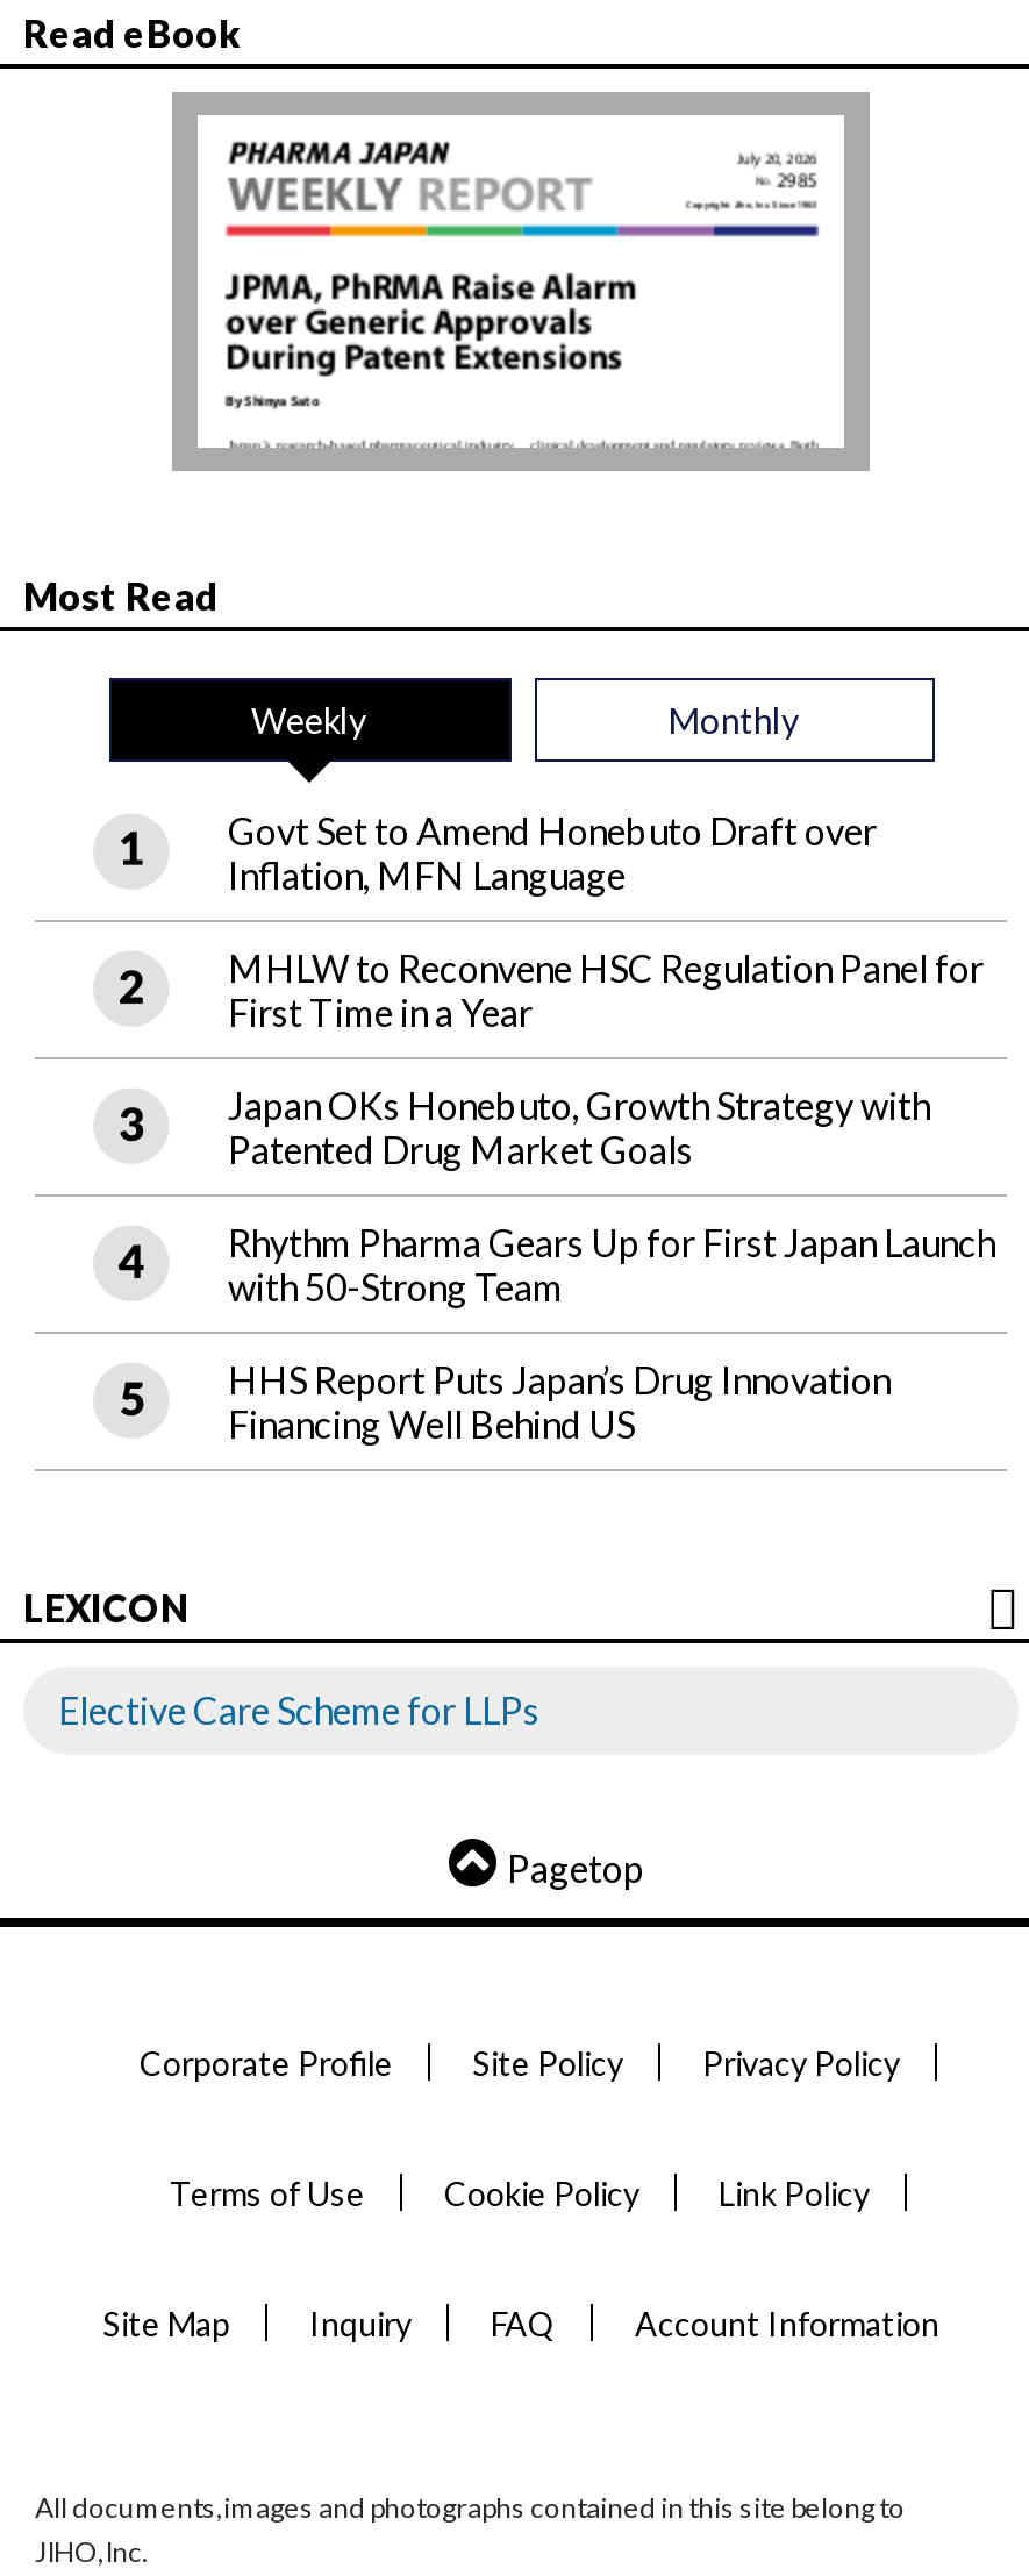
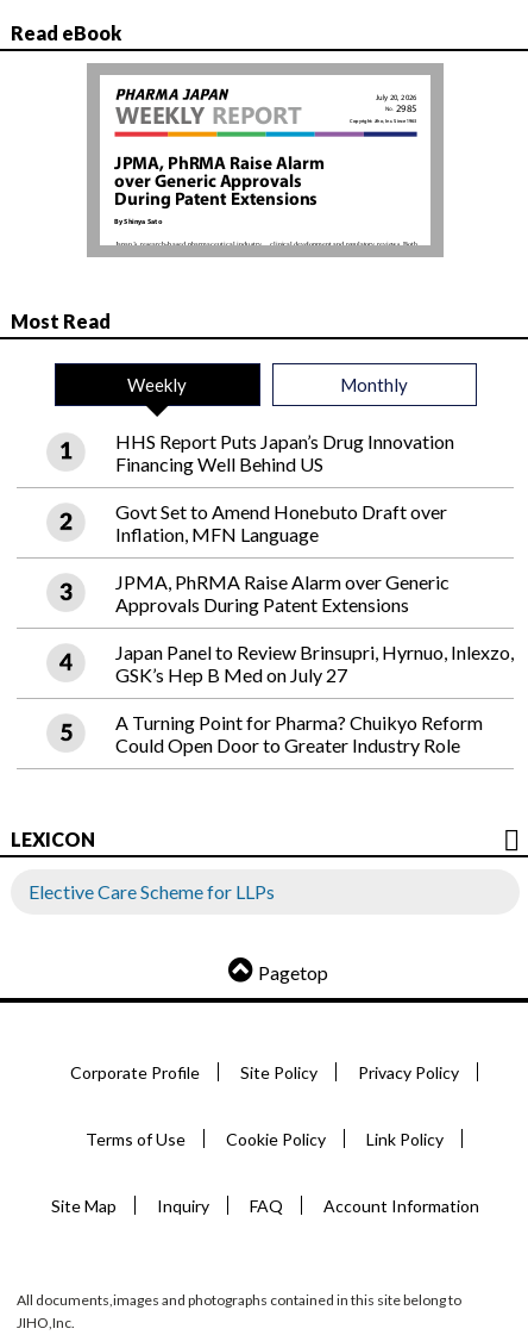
moved down: Govt Set to Amend Honebuto Draft over | Inflation, MFN Language

- MHLW to Reconvene HSC Regulation Panel for
- First Time in a Year
- Japan OKs Honebuto, Growth Strategy with
- Patented Drug Market Goals
- Rhythm Pharma Gears Up for First Japan Launch
- with 50-Strong Team

moved up: HHS Report Puts Japan’s Drug Innovation | Financing Well Behind US

+ JPMA, PhRMA Raise Alarm over Generic
+ Approvals During Patent Extensions
+ Japan Panel to Review Brinsupri, Hyrnuo, Inlexzo,
+ GSK’s Hep B Med on July 27
+ A Turning Point for Pharma? Chuikyo Reform
+ Could Open Door to Greater Industry Role
